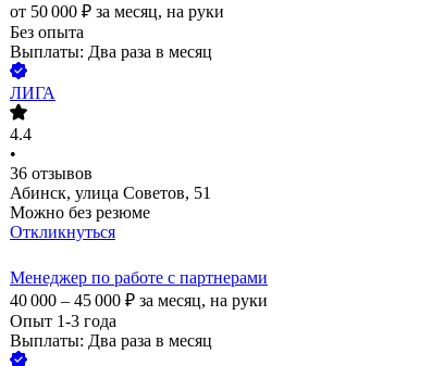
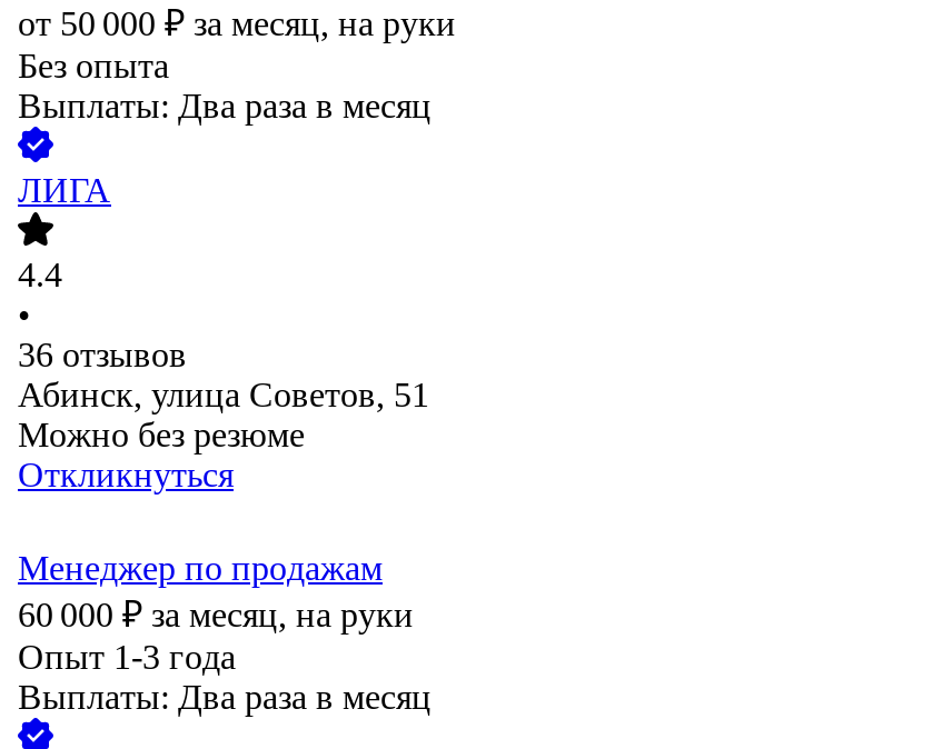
- Менеджер по работе с партнерами
- 40 000 – 45 000 ₽ за месяц, на руки
+ Менеджер по продажам
+ 60 000 ₽ за месяц, на руки
